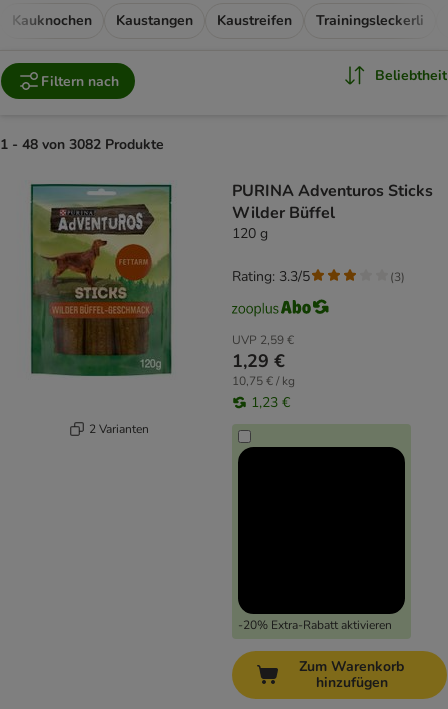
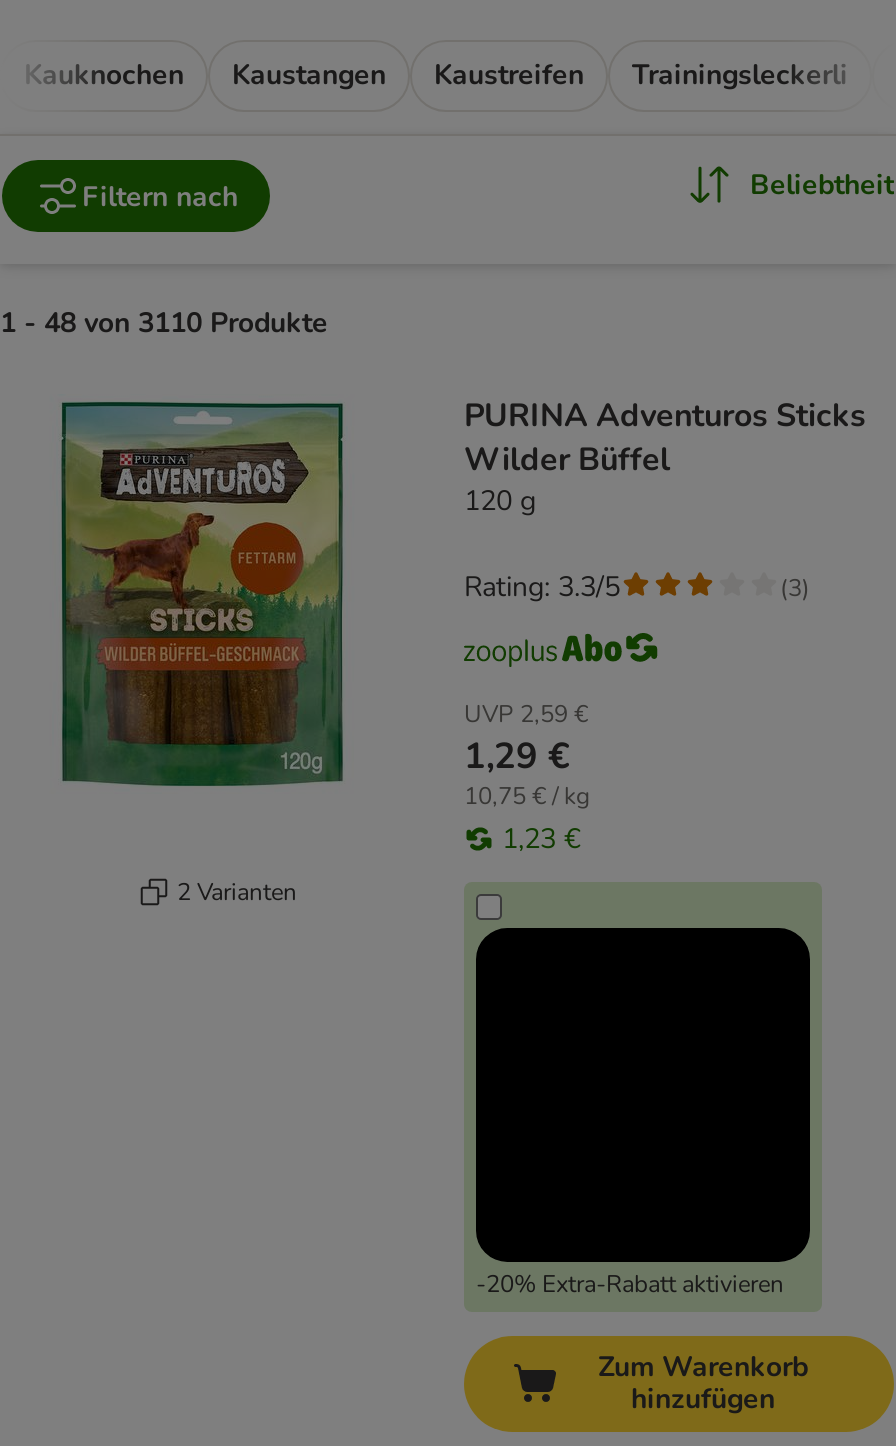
- 1 - 48 von 3082 Produkte
+ 1 - 48 von 3110 Produkte
